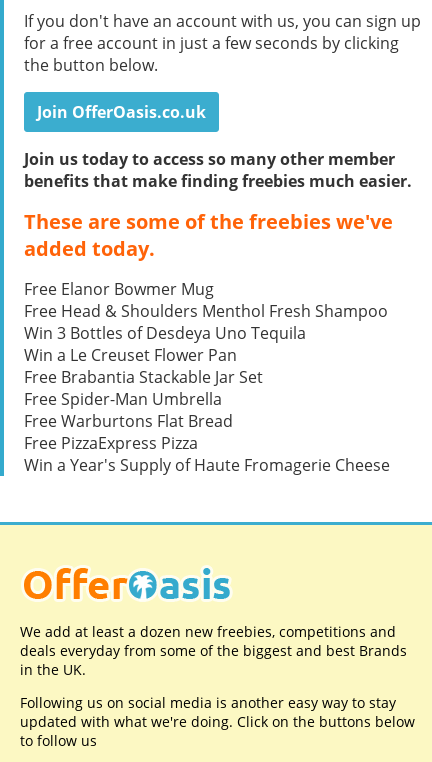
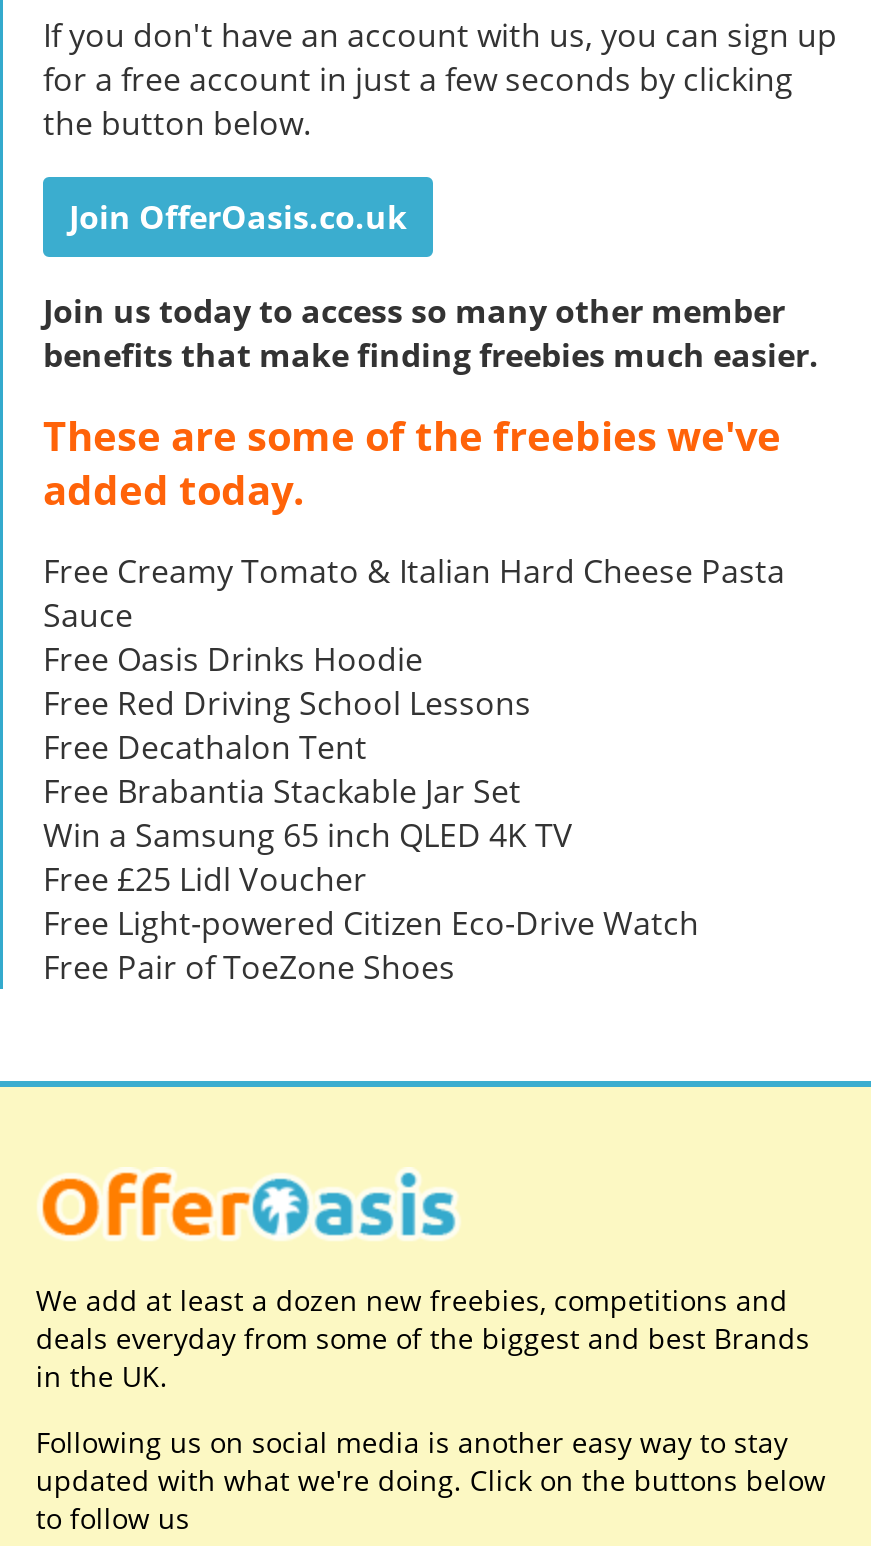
- Free Elanor Bowmer Mug
- Free Head & Shoulders Menthol Fresh Shampoo
- Win 3 Bottles of Desdeya Uno Tequila
- Win a Le Creuset Flower Pan
+ Free Creamy Tomato & Italian Hard Cheese Pasta
+ Sauce
+ Free Oasis Drinks Hoodie
+ Free Red Driving School Lessons
+ Free Decathalon Tent

- Free Spider-Man Umbrella
- Free Warburtons Flat Bread
- Free PizzaExpress Pizza
- Win a Year's Supply of Haute Fromagerie Cheese
+ Win a Samsung 65 inch QLED 4K TV
+ Free £25 Lidl Voucher
+ Free Light-powered Citizen Eco-Drive Watch
+ Free Pair of ToeZone Shoes
